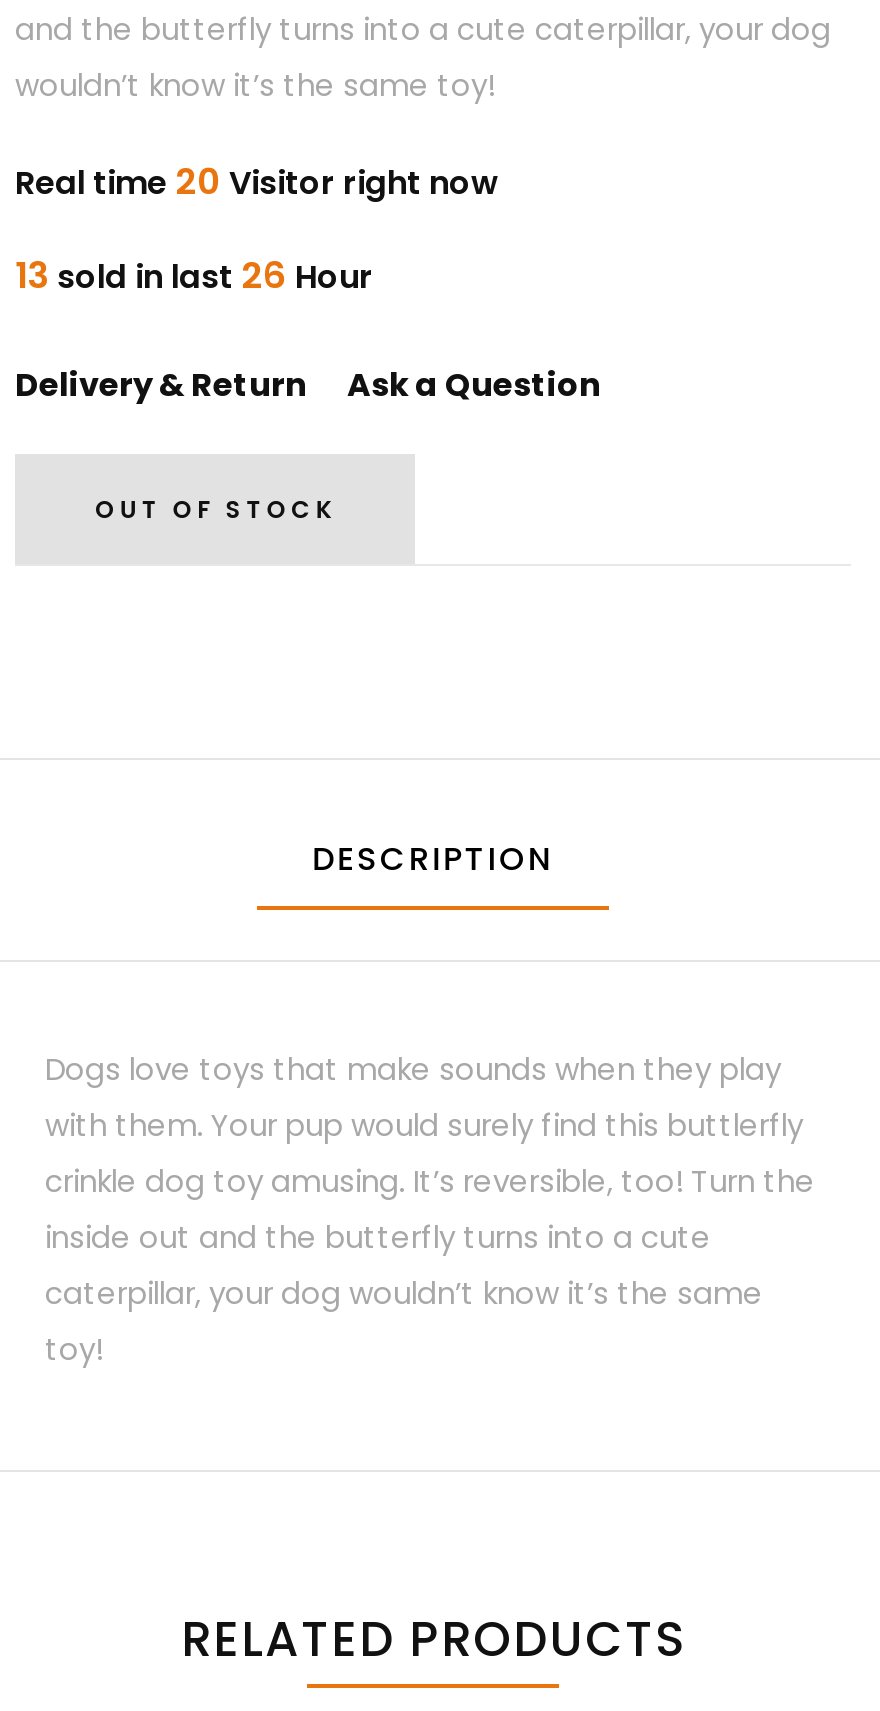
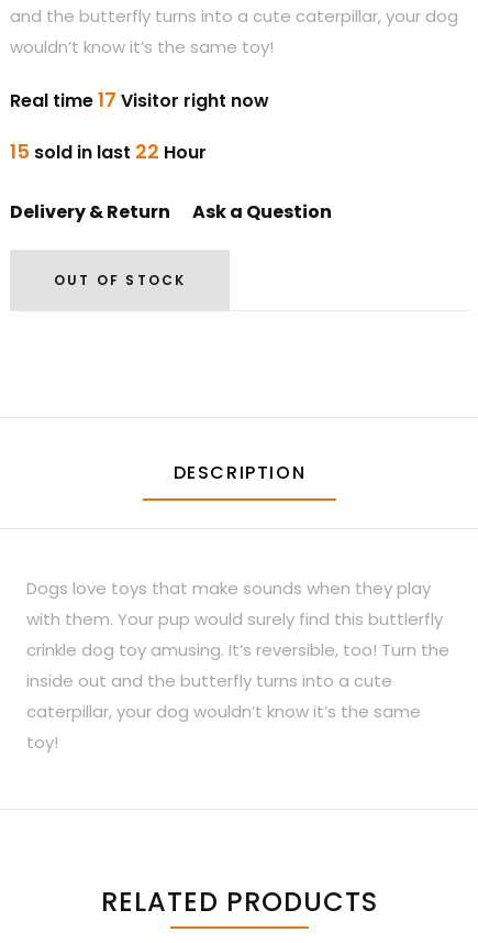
- Real time 20 Visitor right now
+ Real time 17 Visitor right now

- 13 sold in last 26 Hour
+ 15 sold in last 22 Hour
